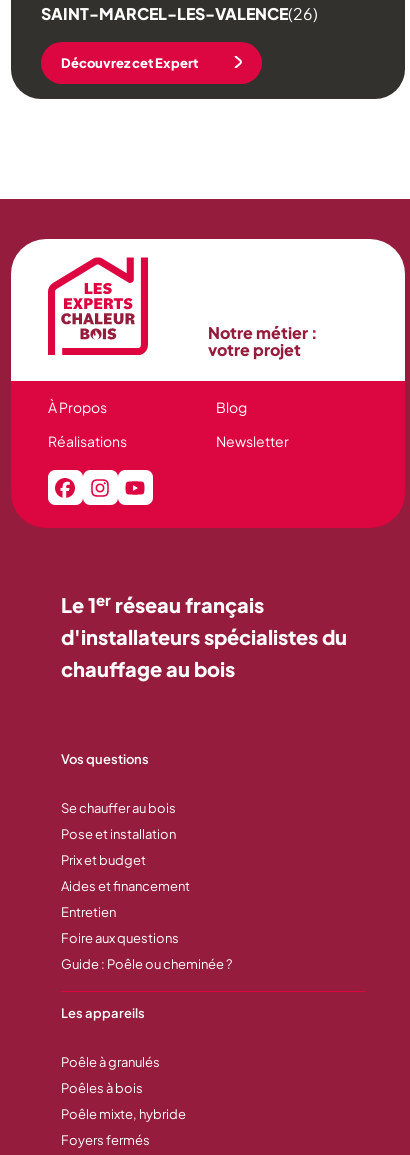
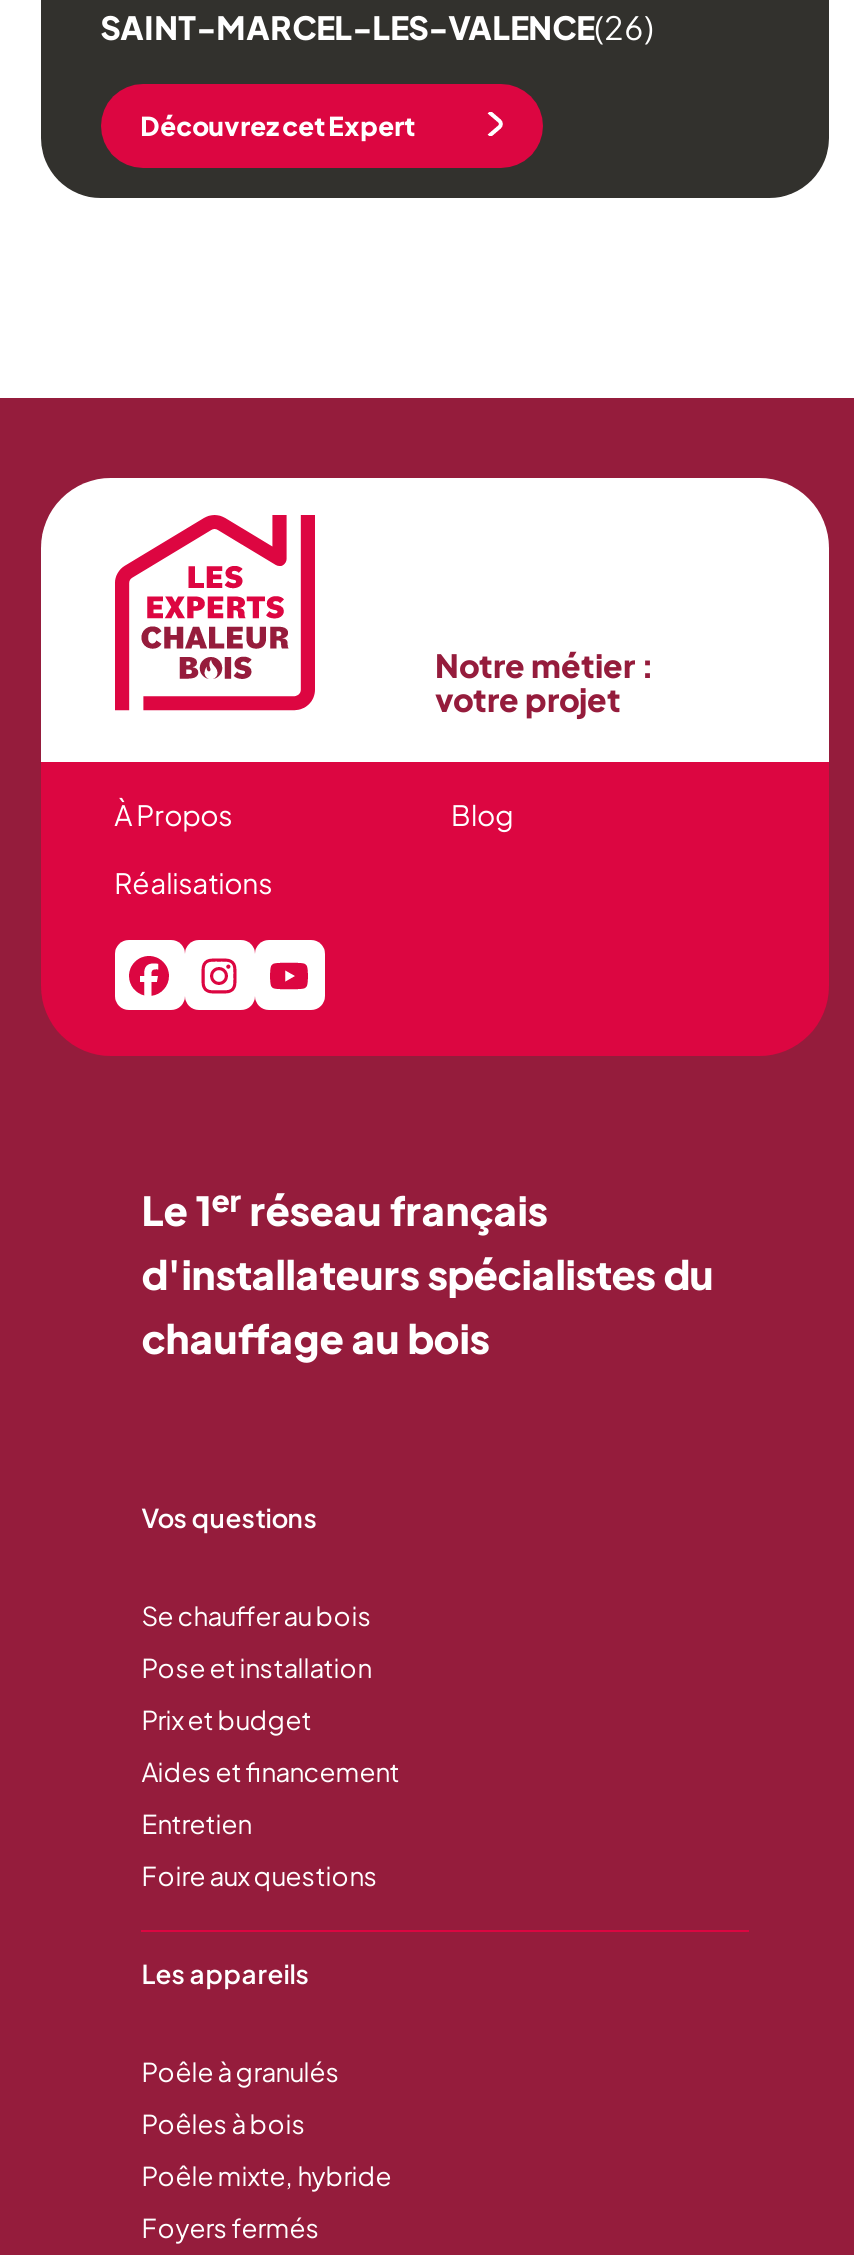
- Newsletter

- Guide : Poêle ou cheminée ?
